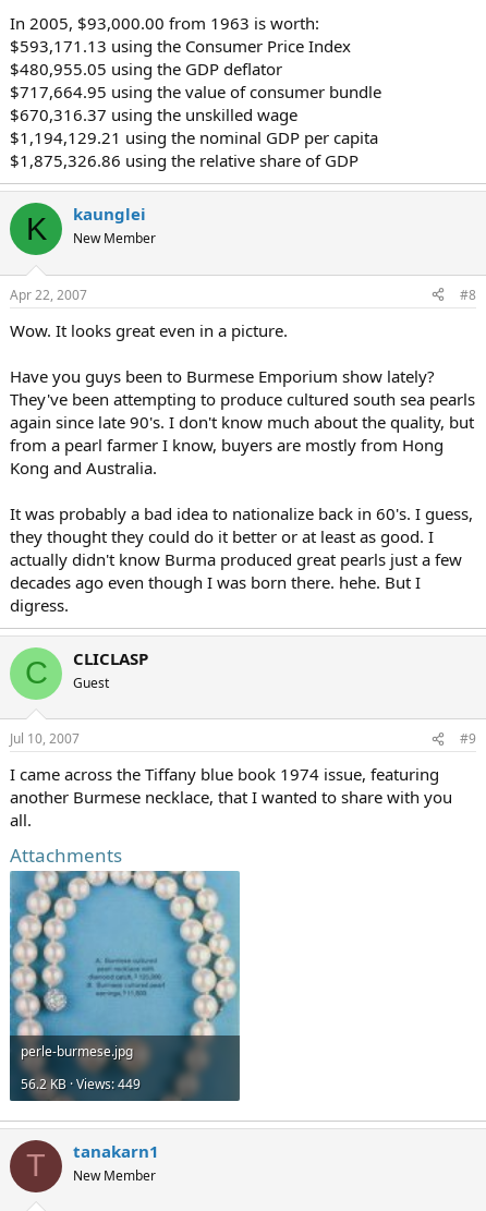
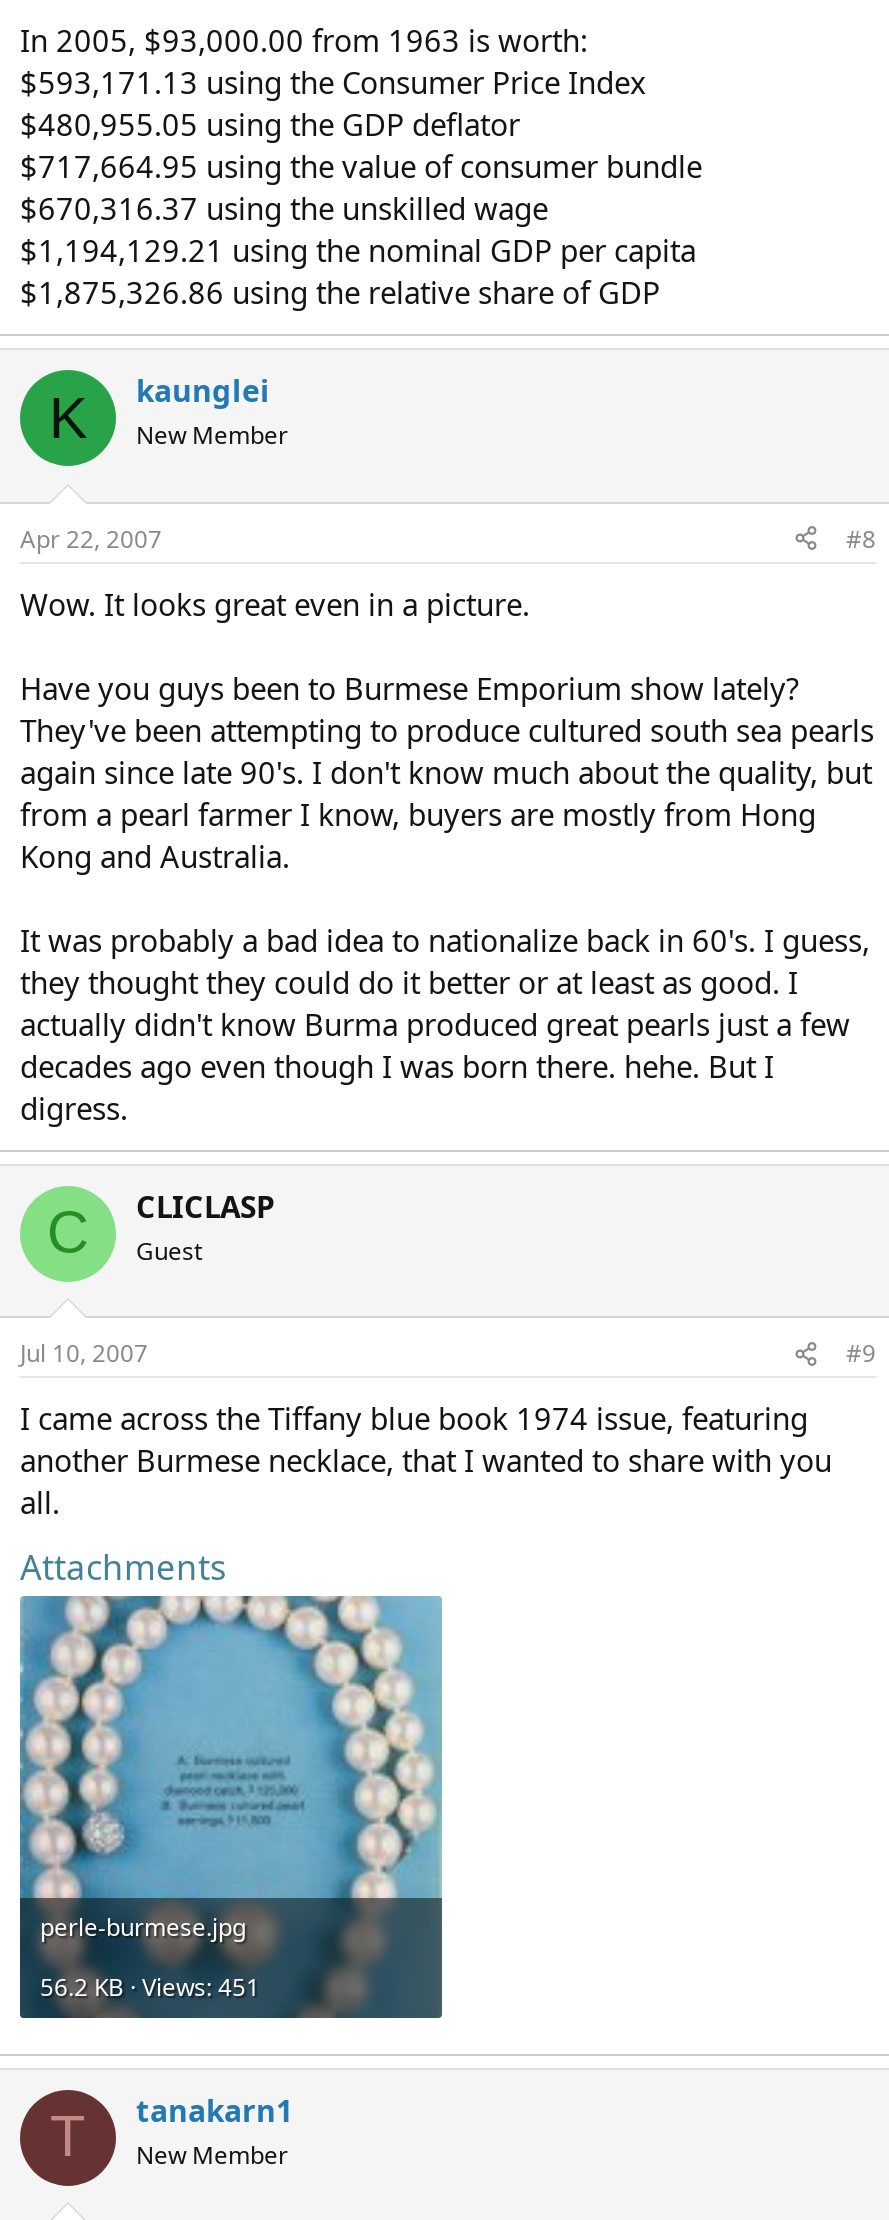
- 56.2 KB · Views: 449
+ 56.2 KB · Views: 451
